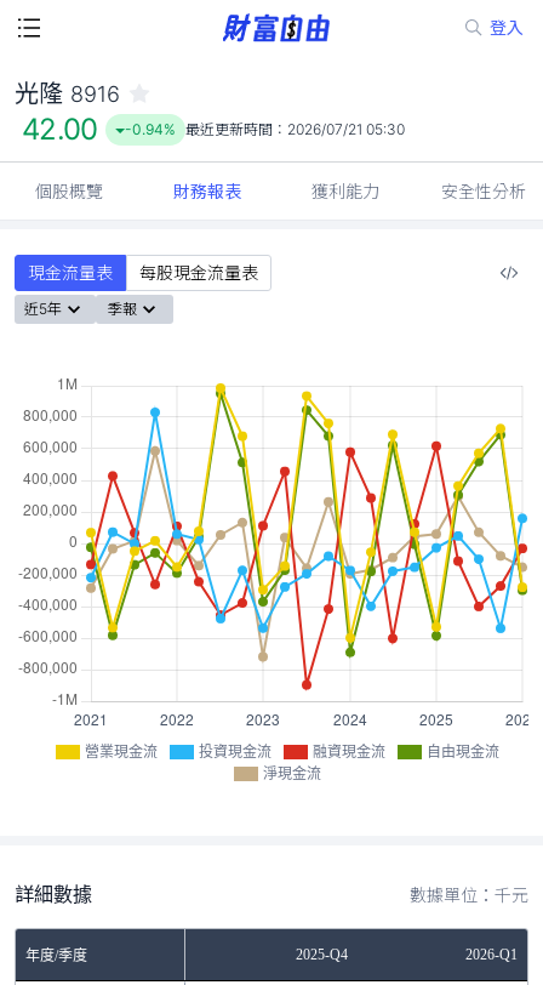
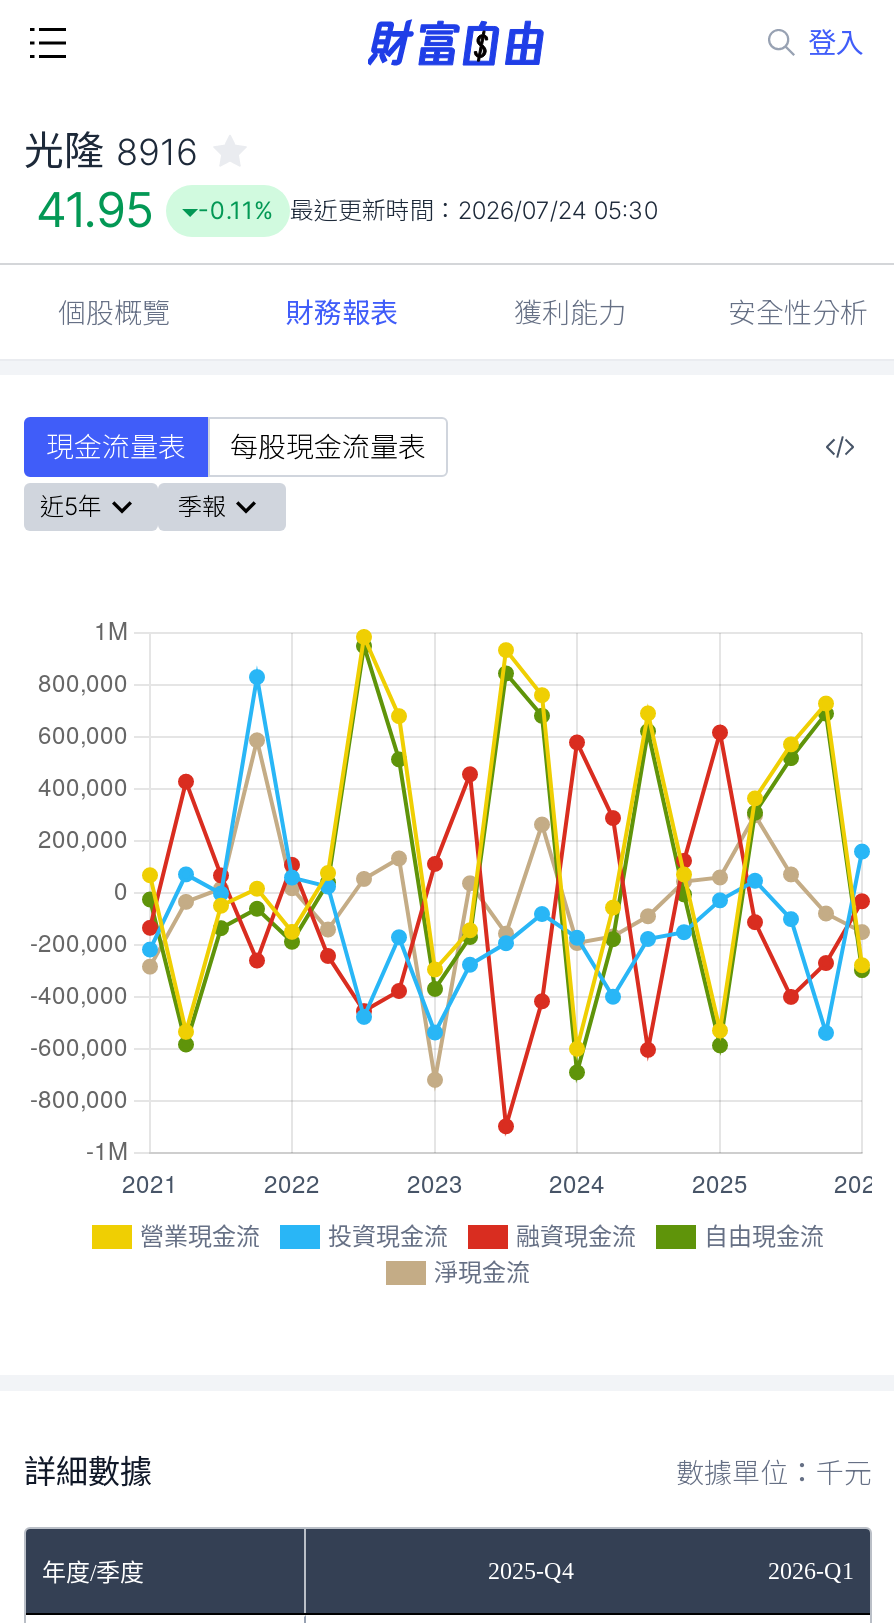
- 42.00
+ 41.95

- -0.94% 最近更新時間：2026/07/21 05:30
+ -0.11% 最近更新時間：2026/07/24 05:30
